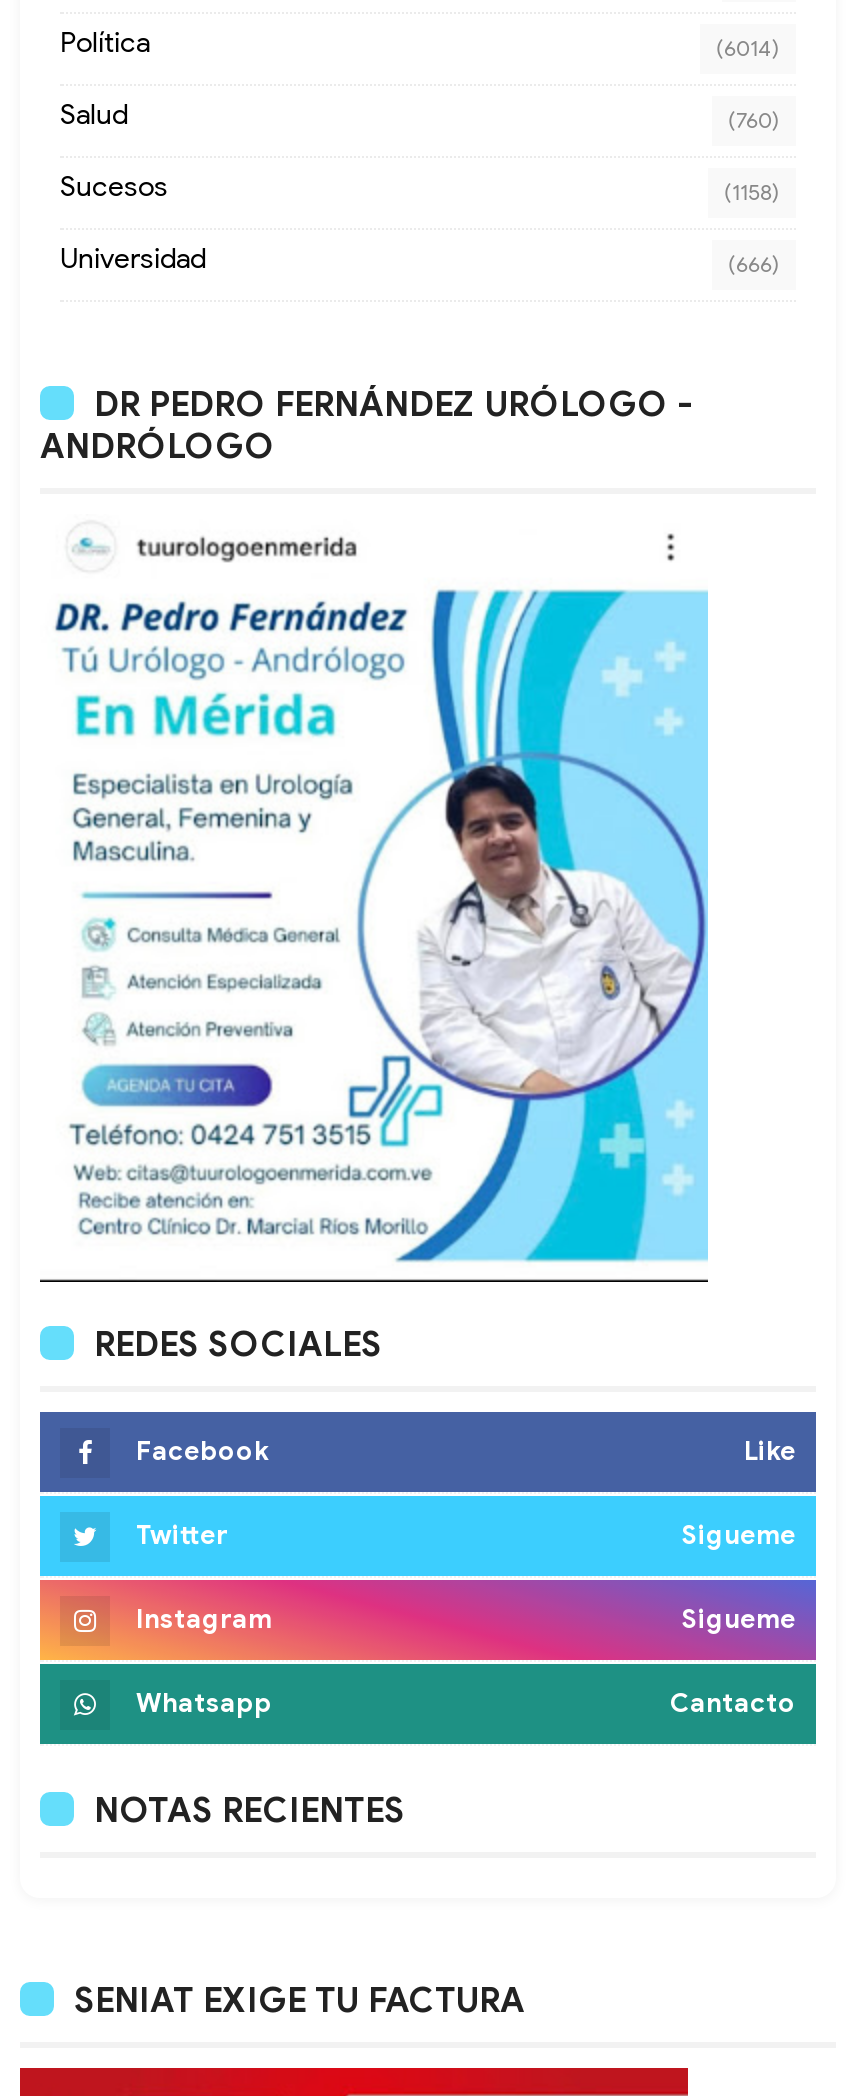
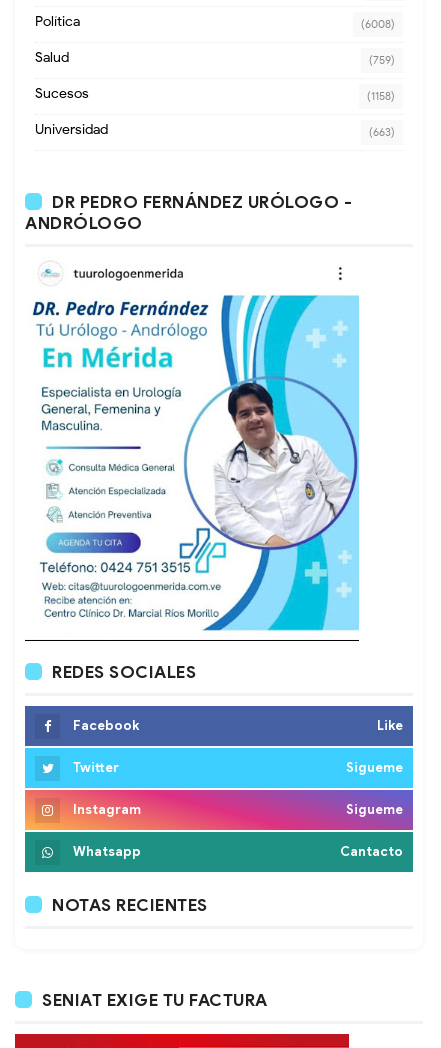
- (6014)
+ (6008)

- (760)
+ (759)

- (666)
+ (663)
